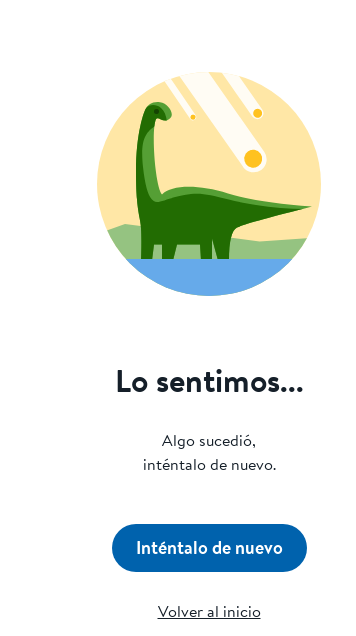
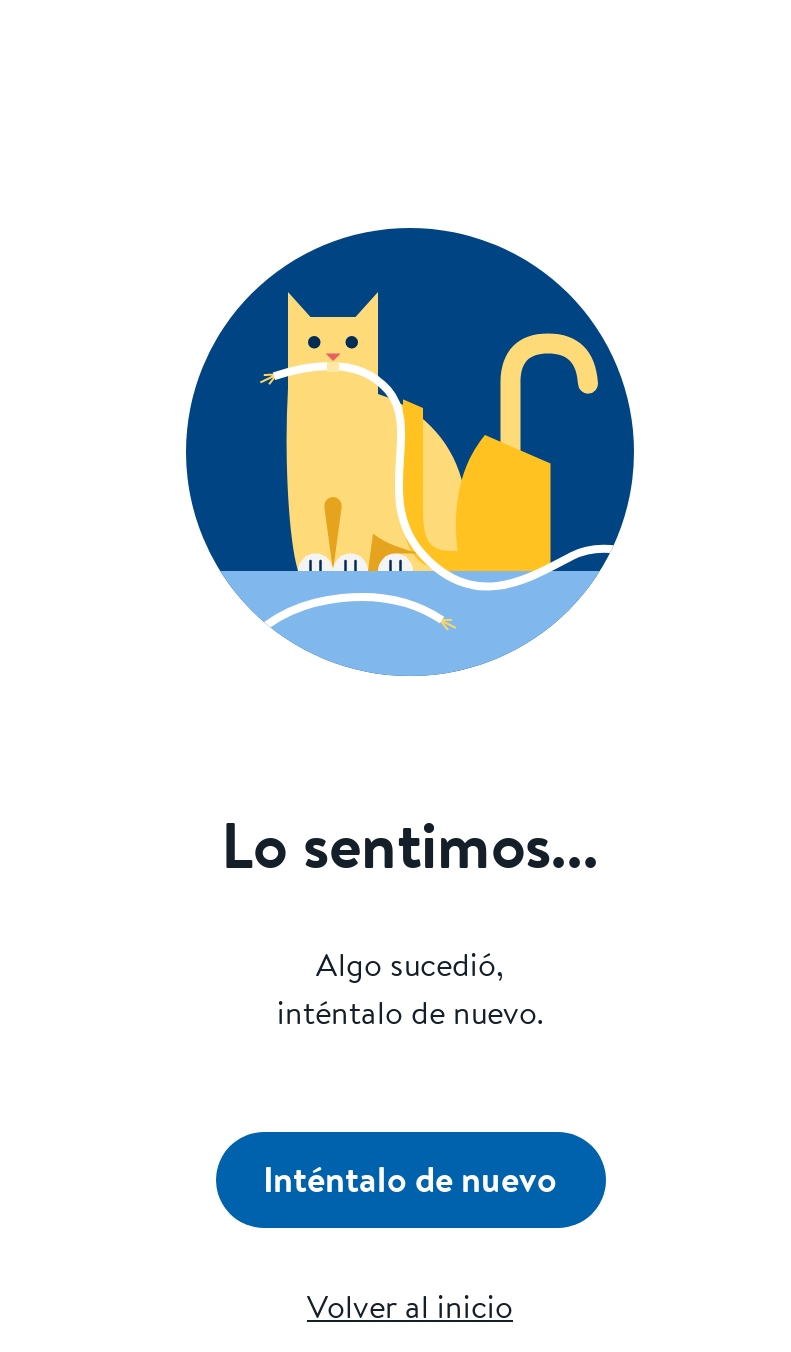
- [image]
+ [image]
